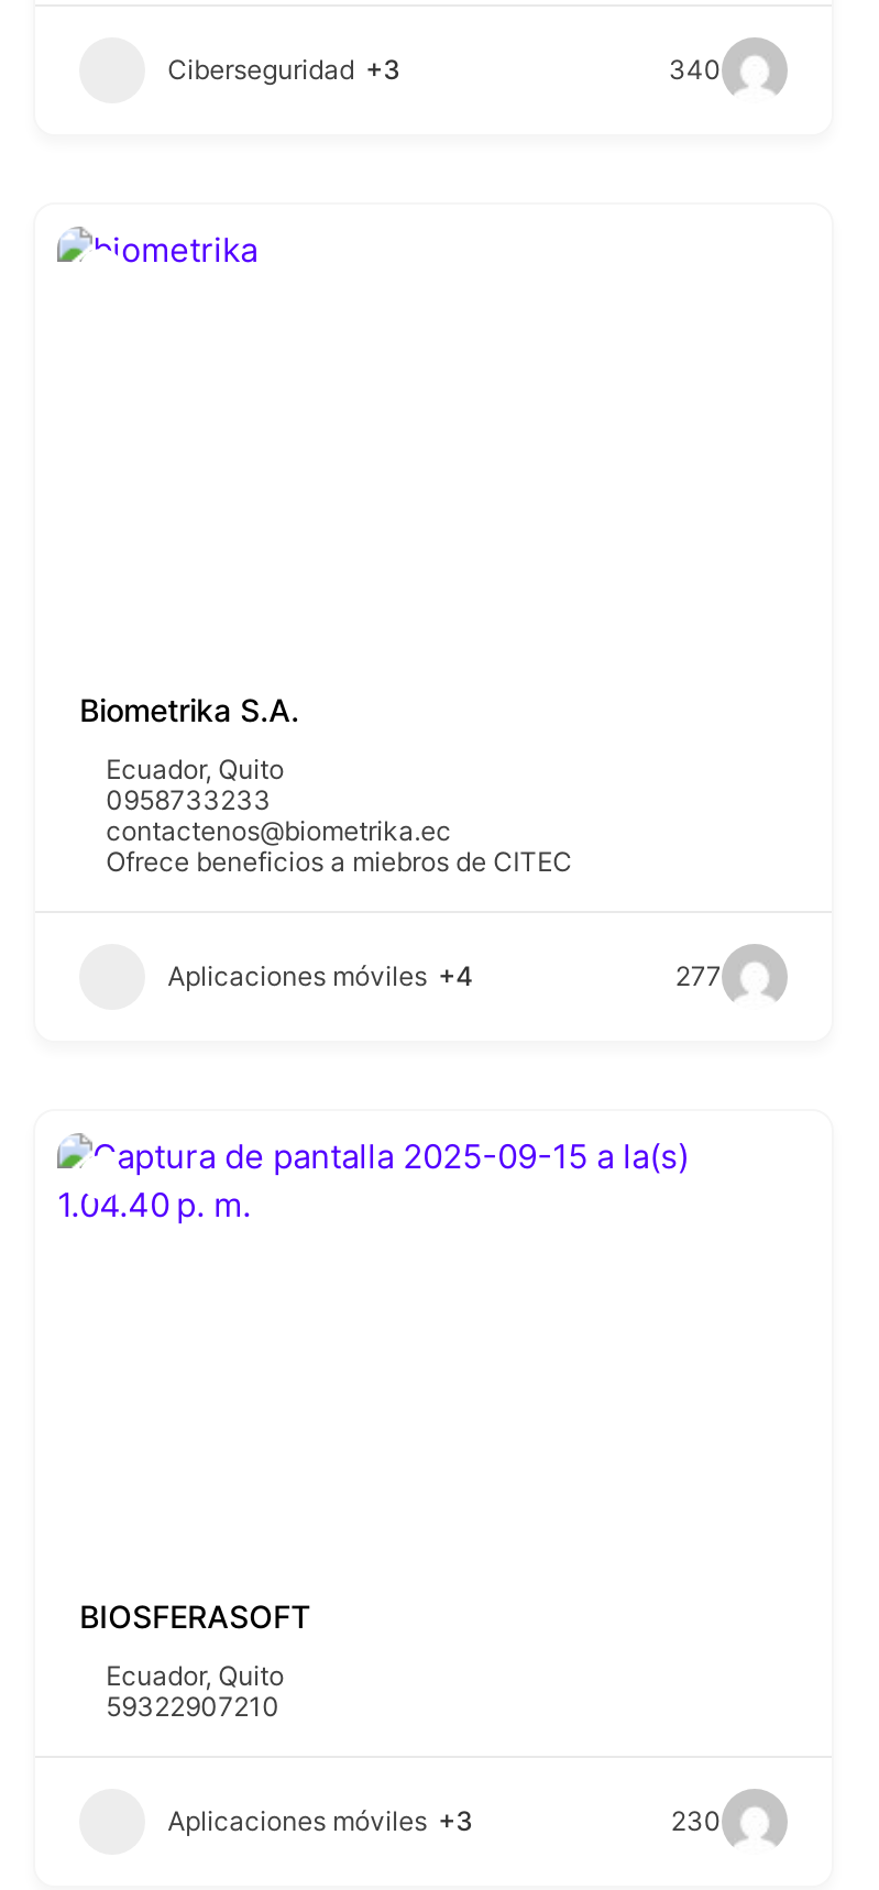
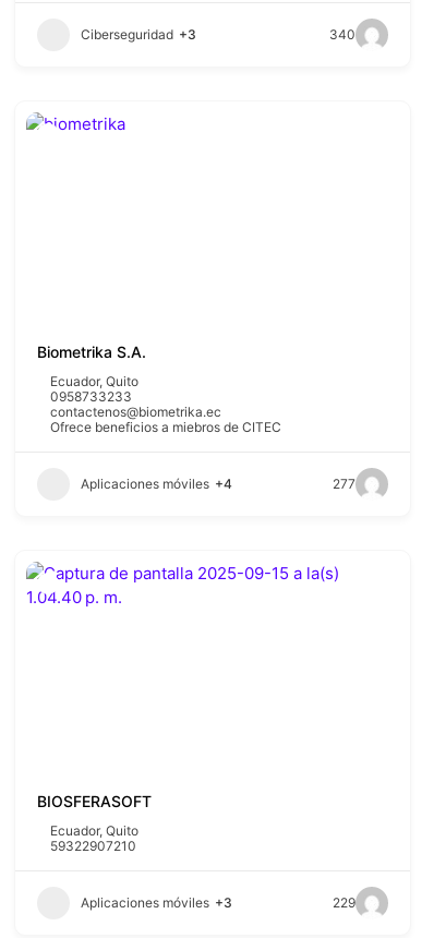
- 230
+ 229
